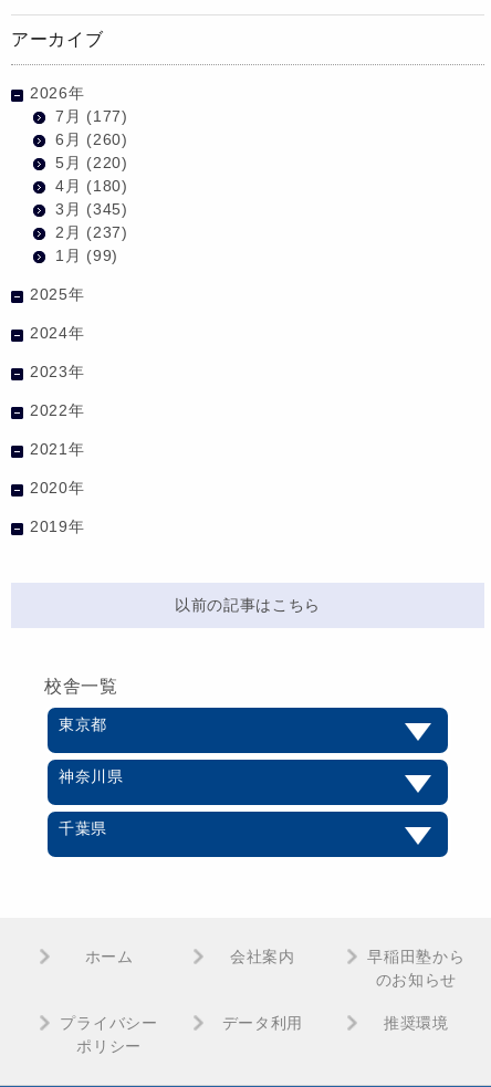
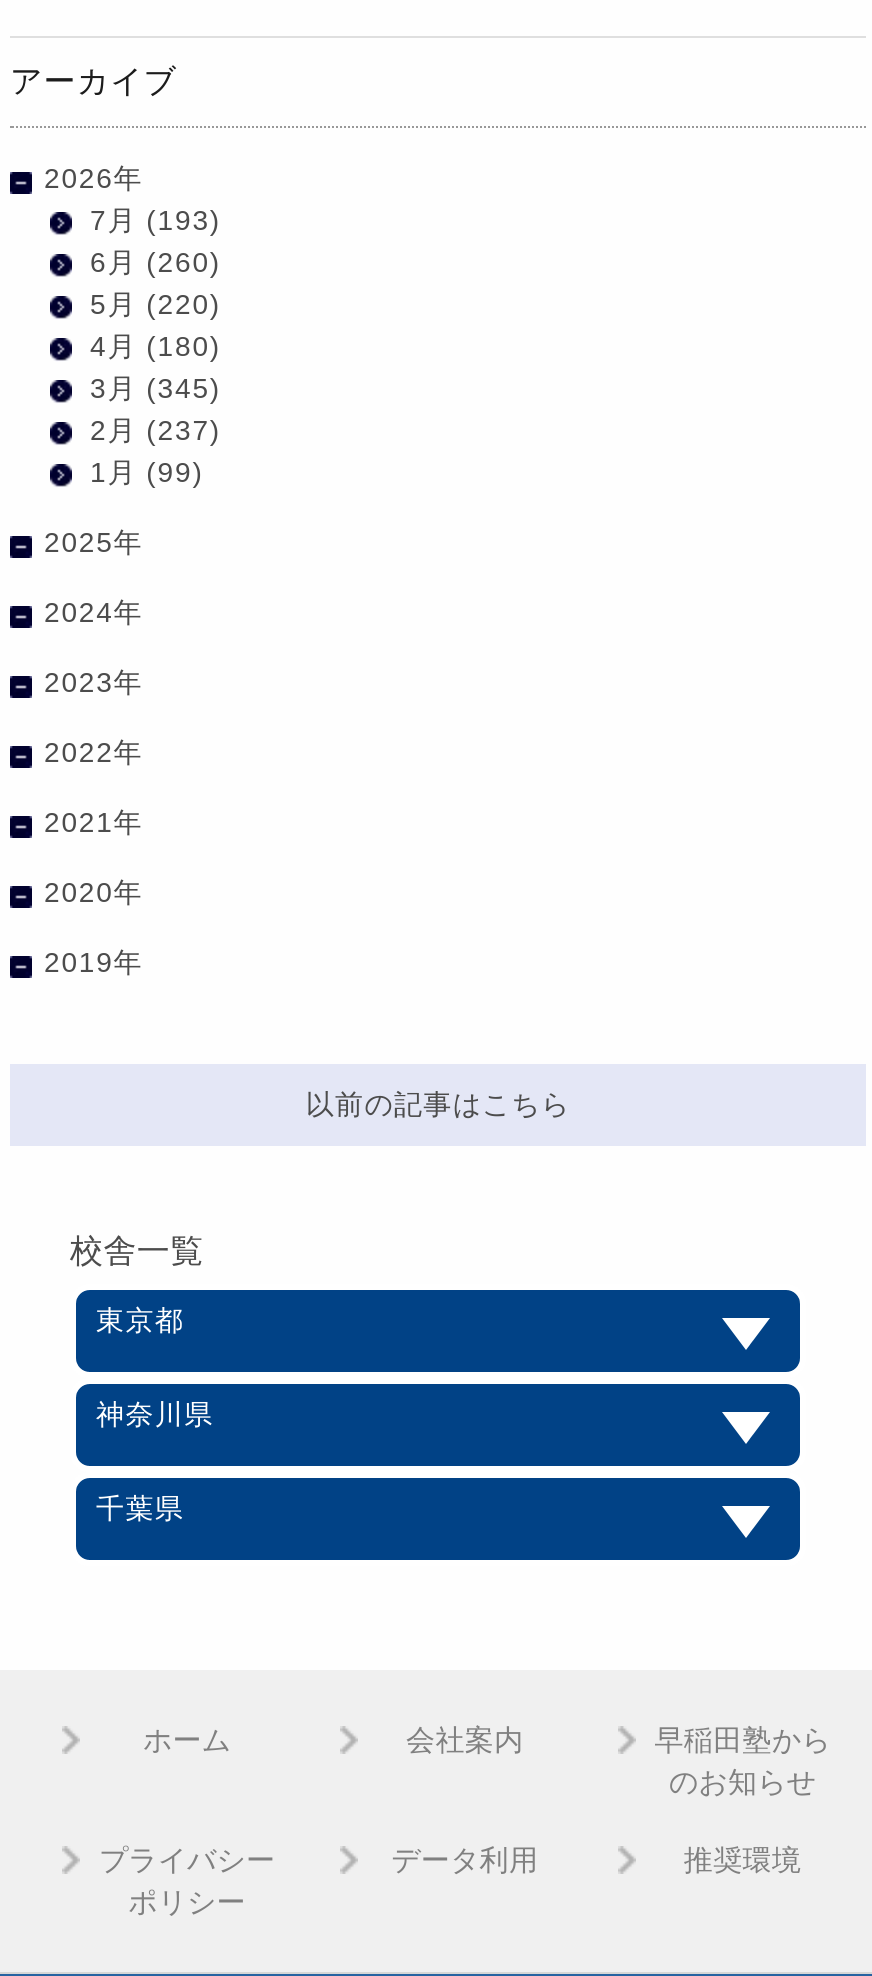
- 7月(177)
+ 7月(193)
